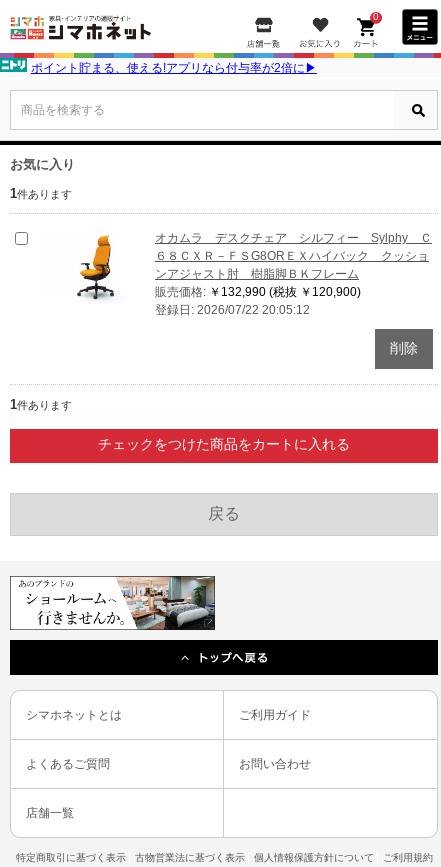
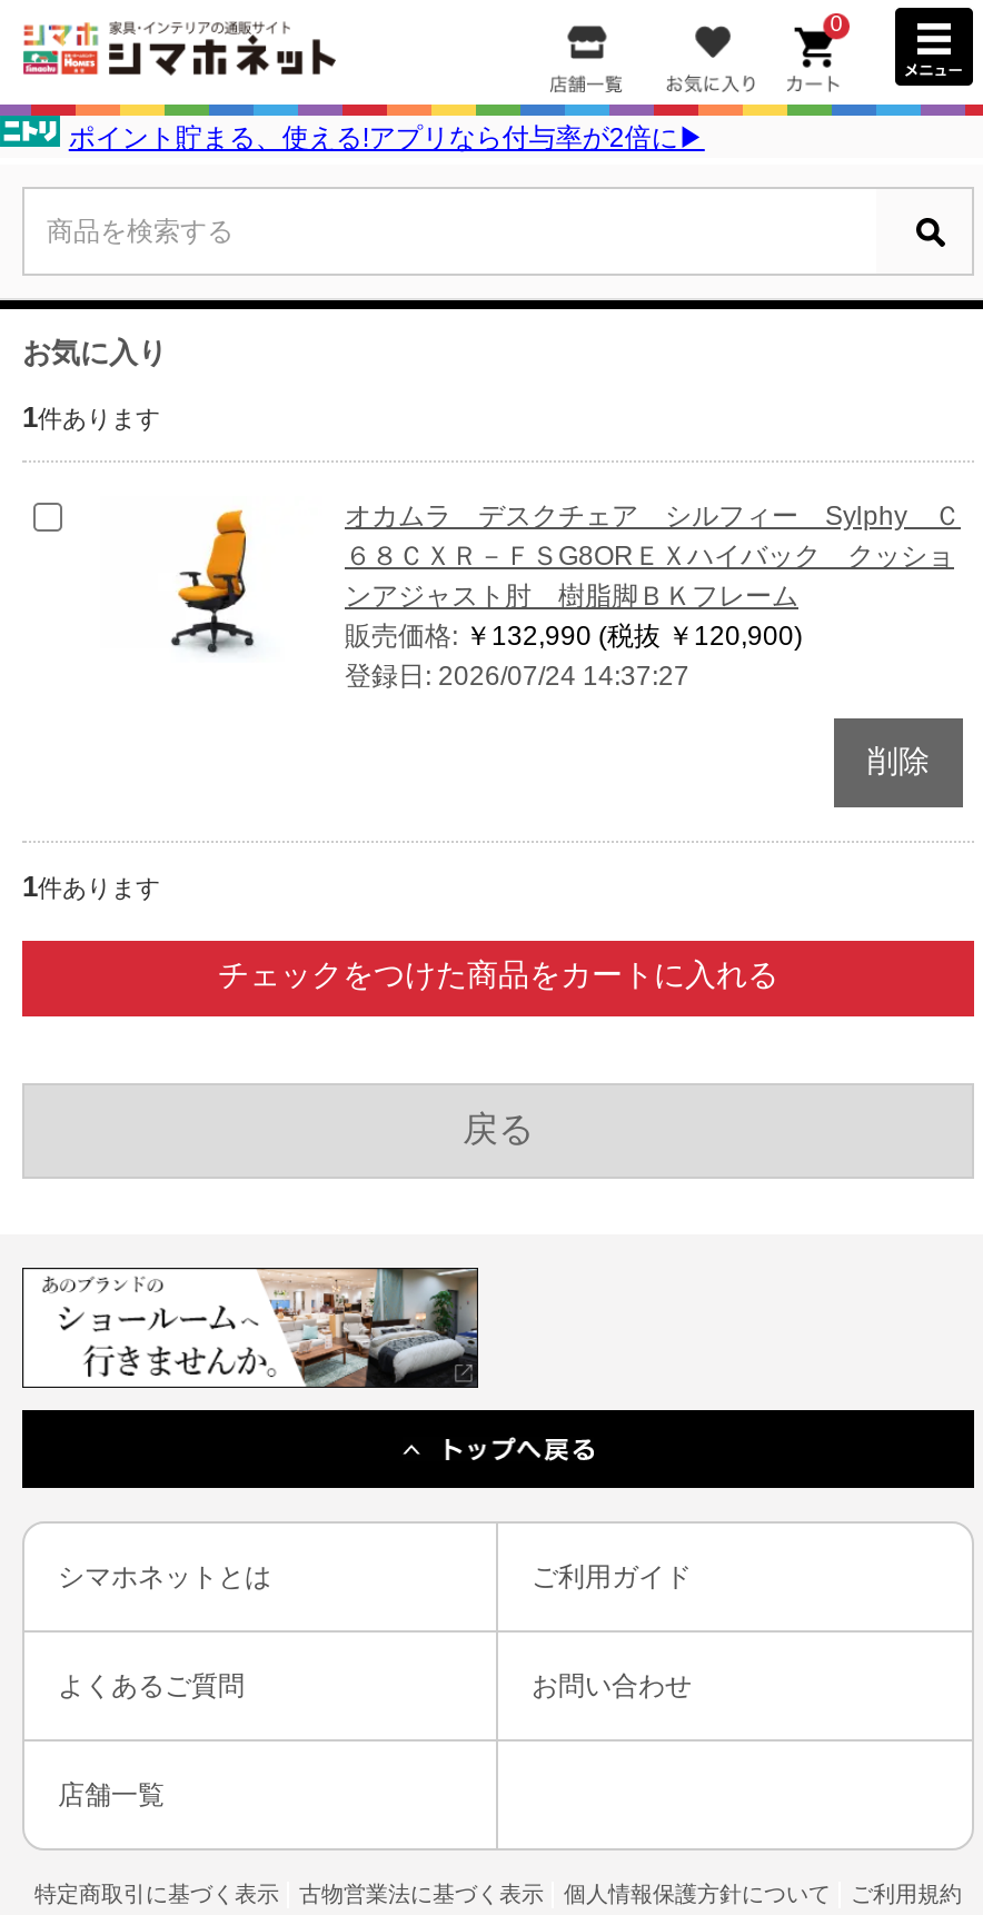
- 登録日: 2026/07/22 20:05:12
+ 登録日: 2026/07/24 14:37:27
